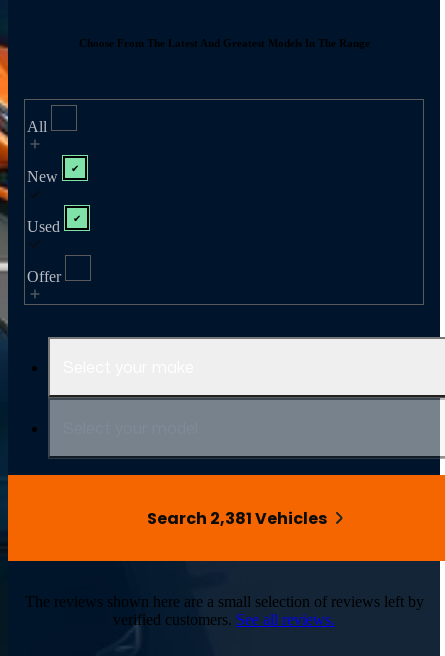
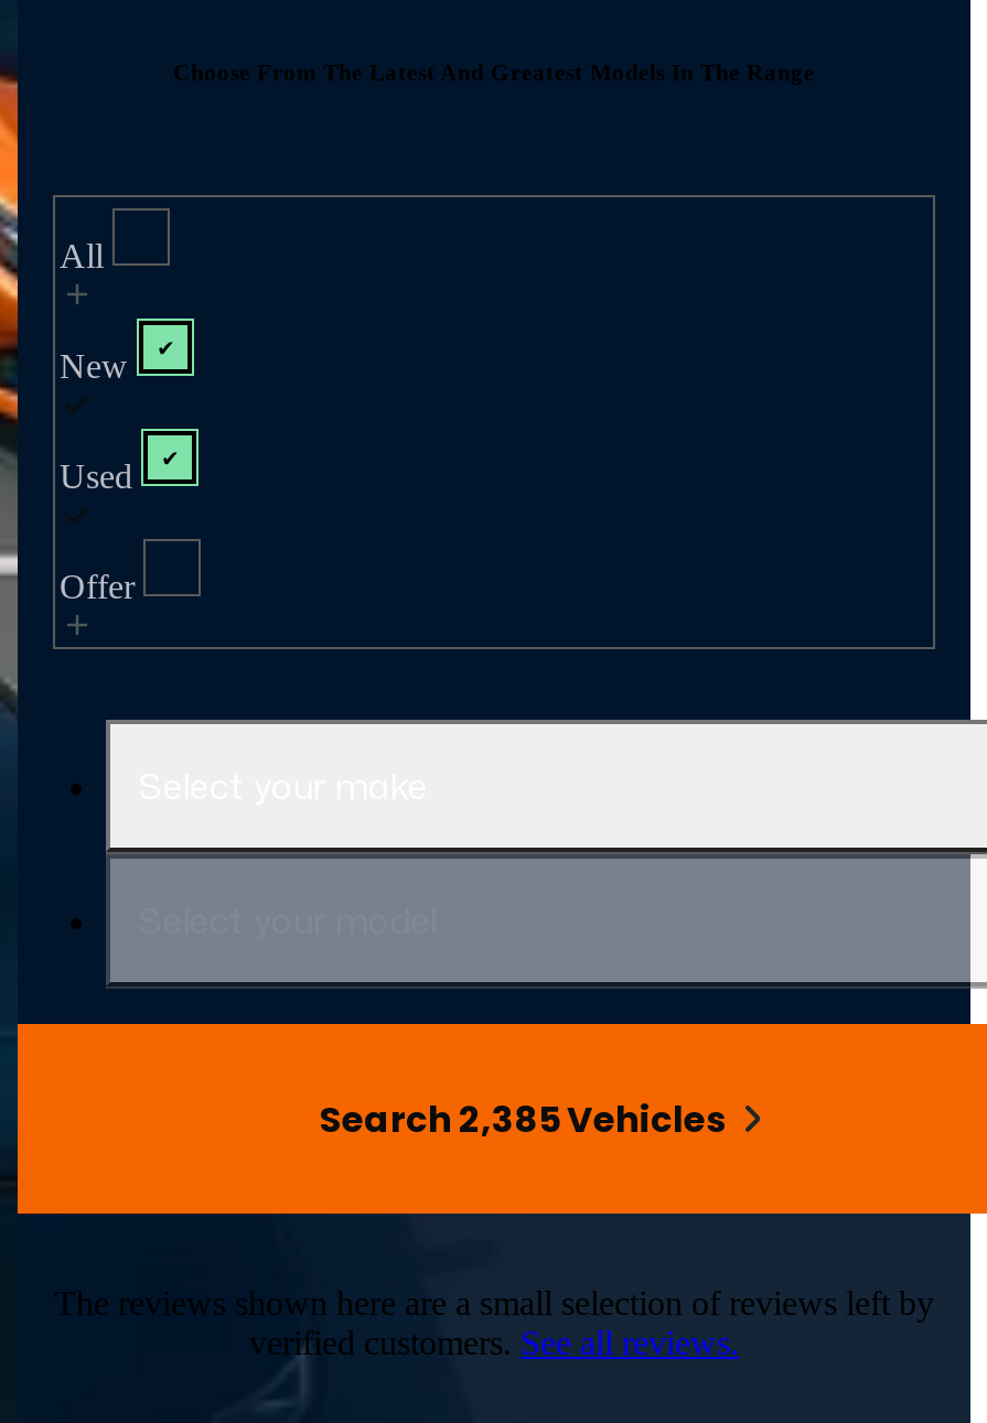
- Search 2,381 Vehicles
+ Search 2,385 Vehicles
